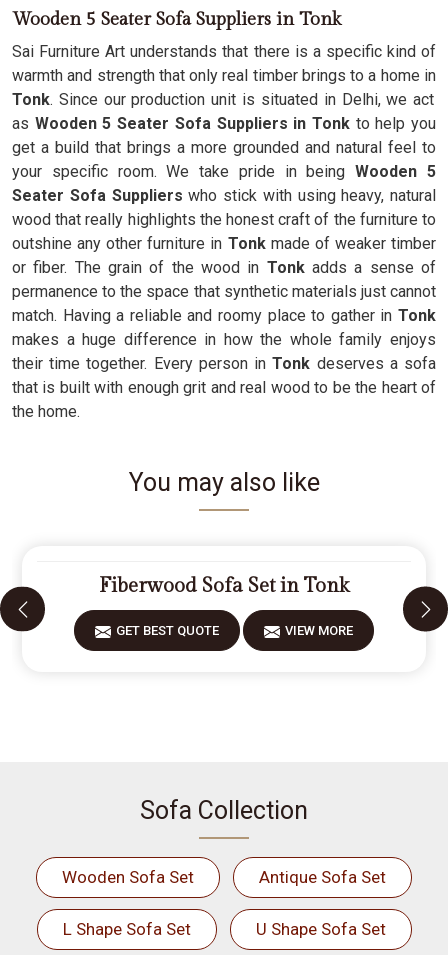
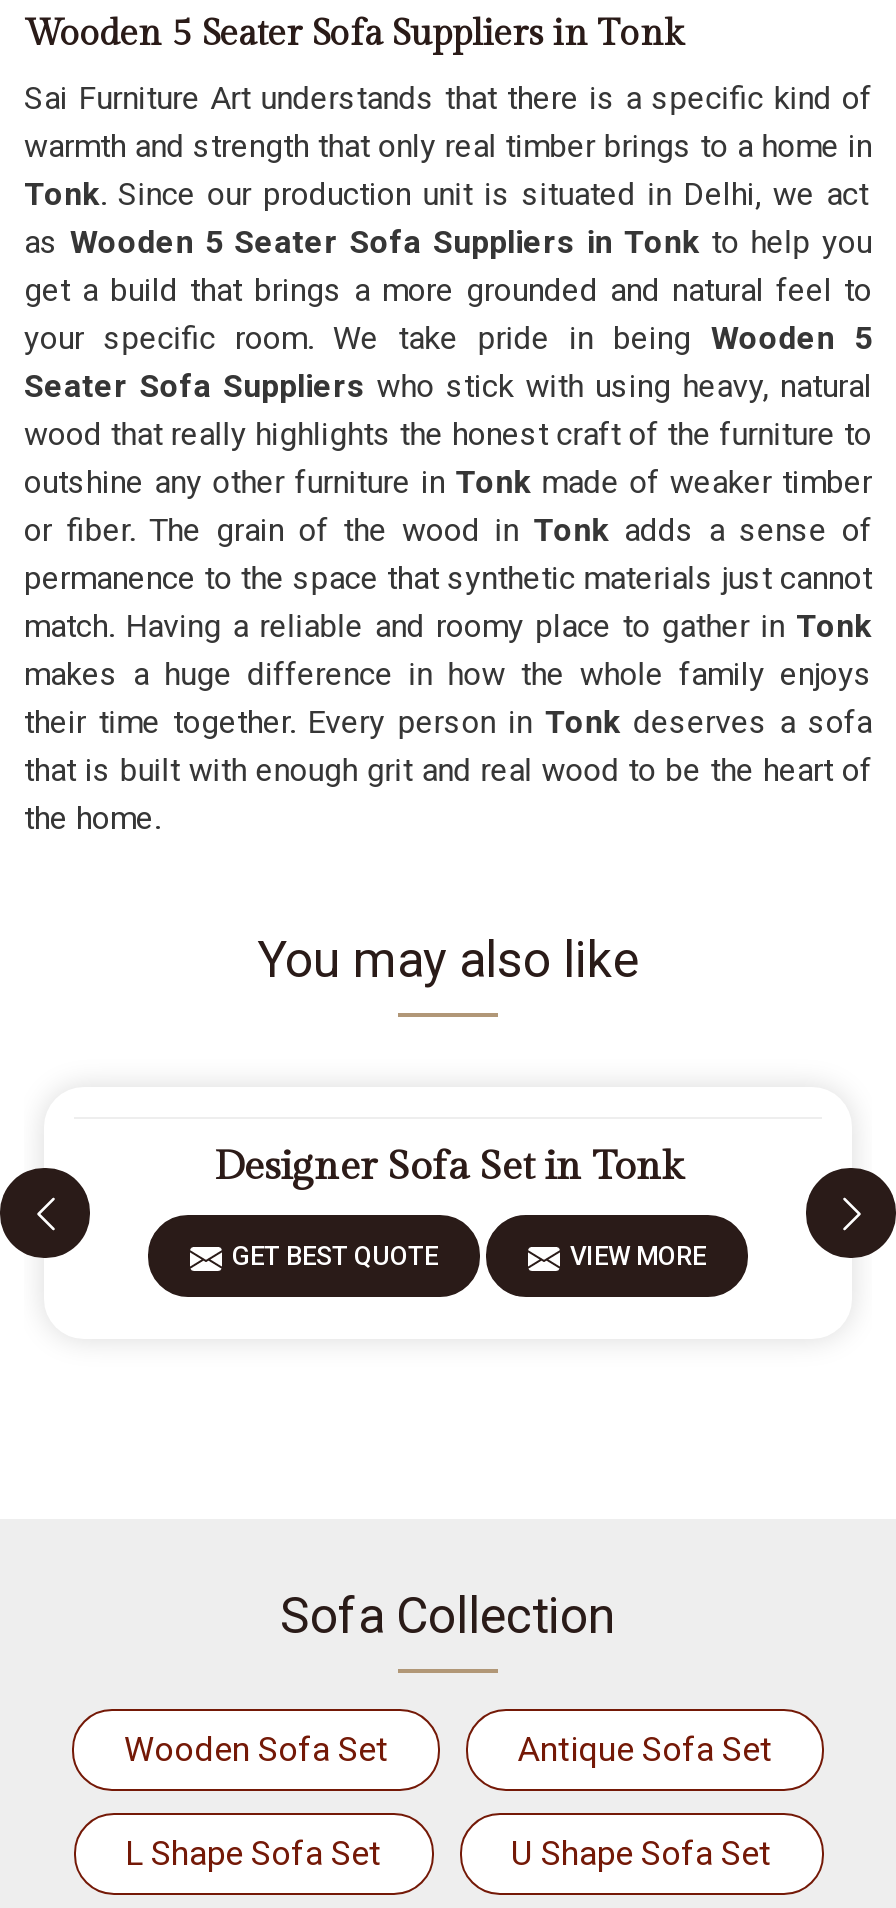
- Fiberwood Sofa Set in Tonk
+ Designer Sofa Set in Tonk
